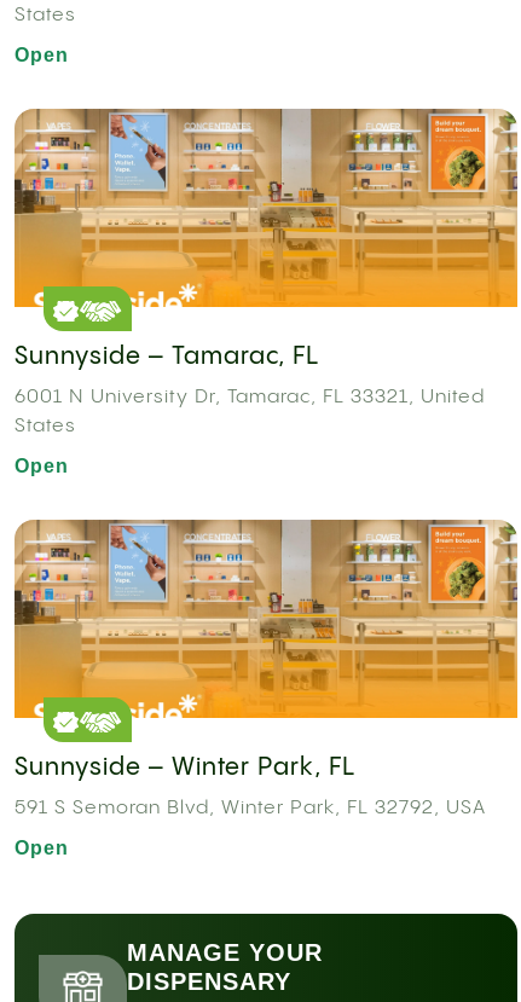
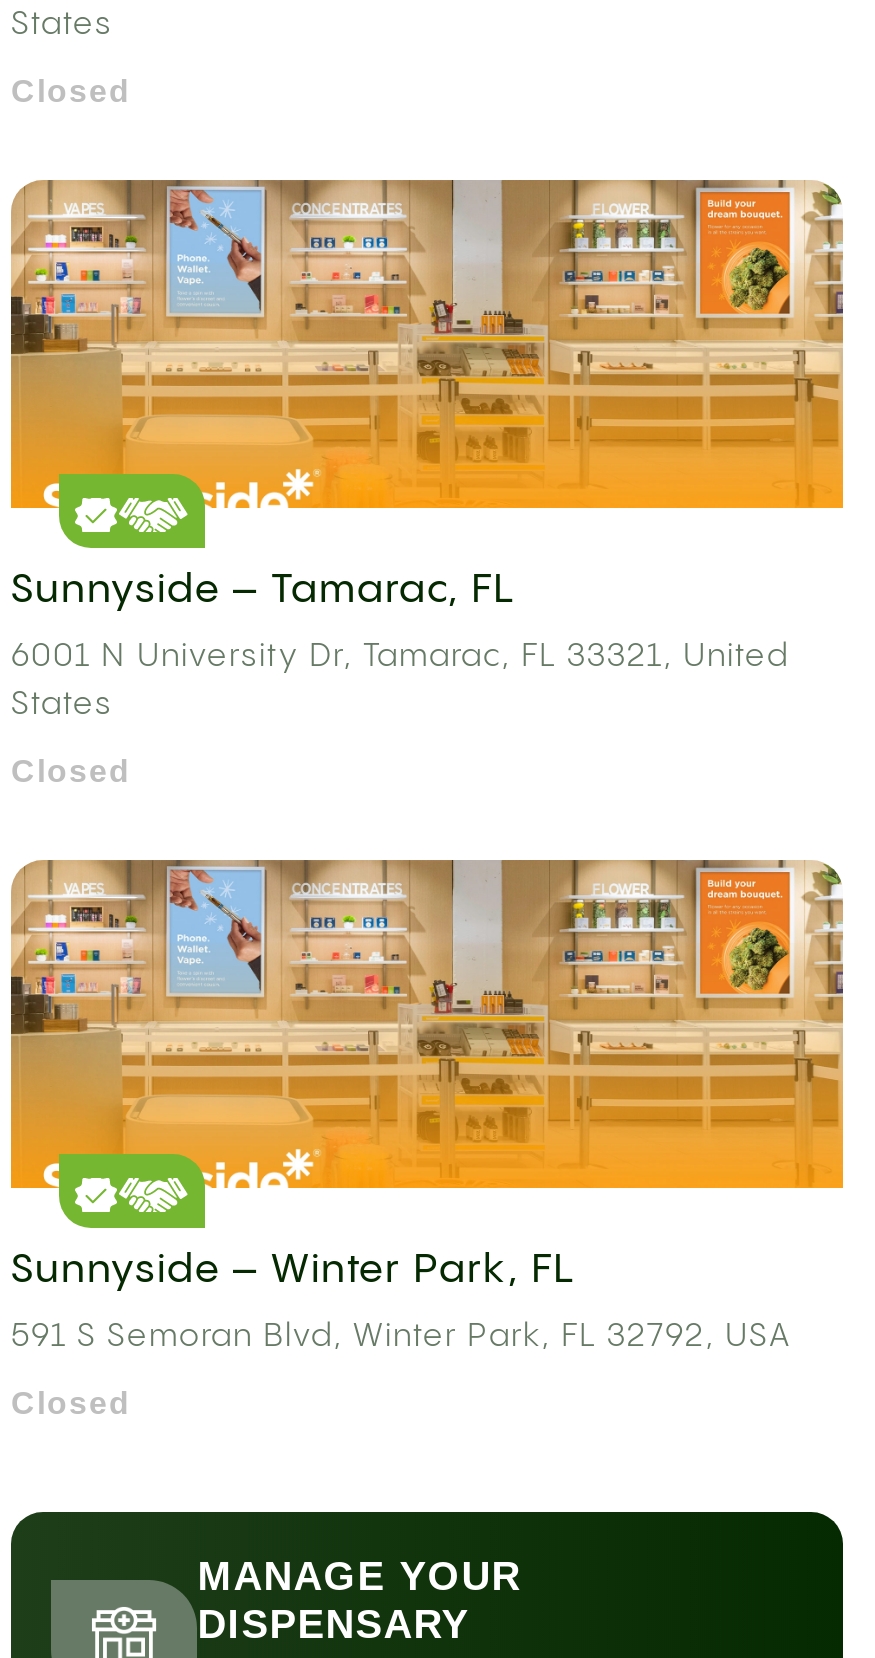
- Open
+ Closed

- Open
+ Closed

- Open
+ Closed
